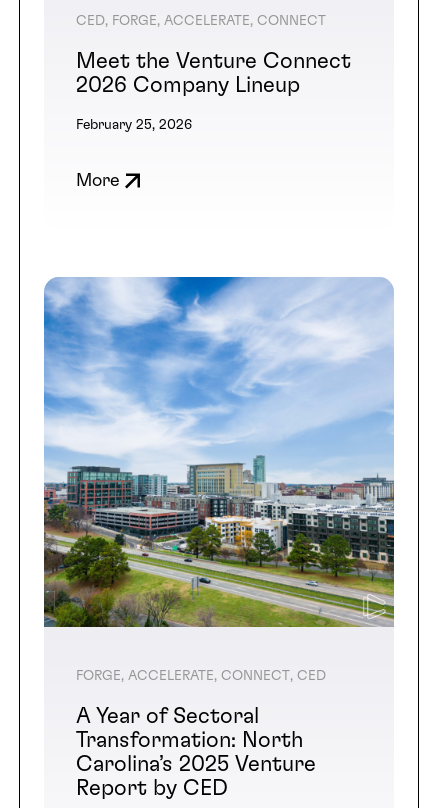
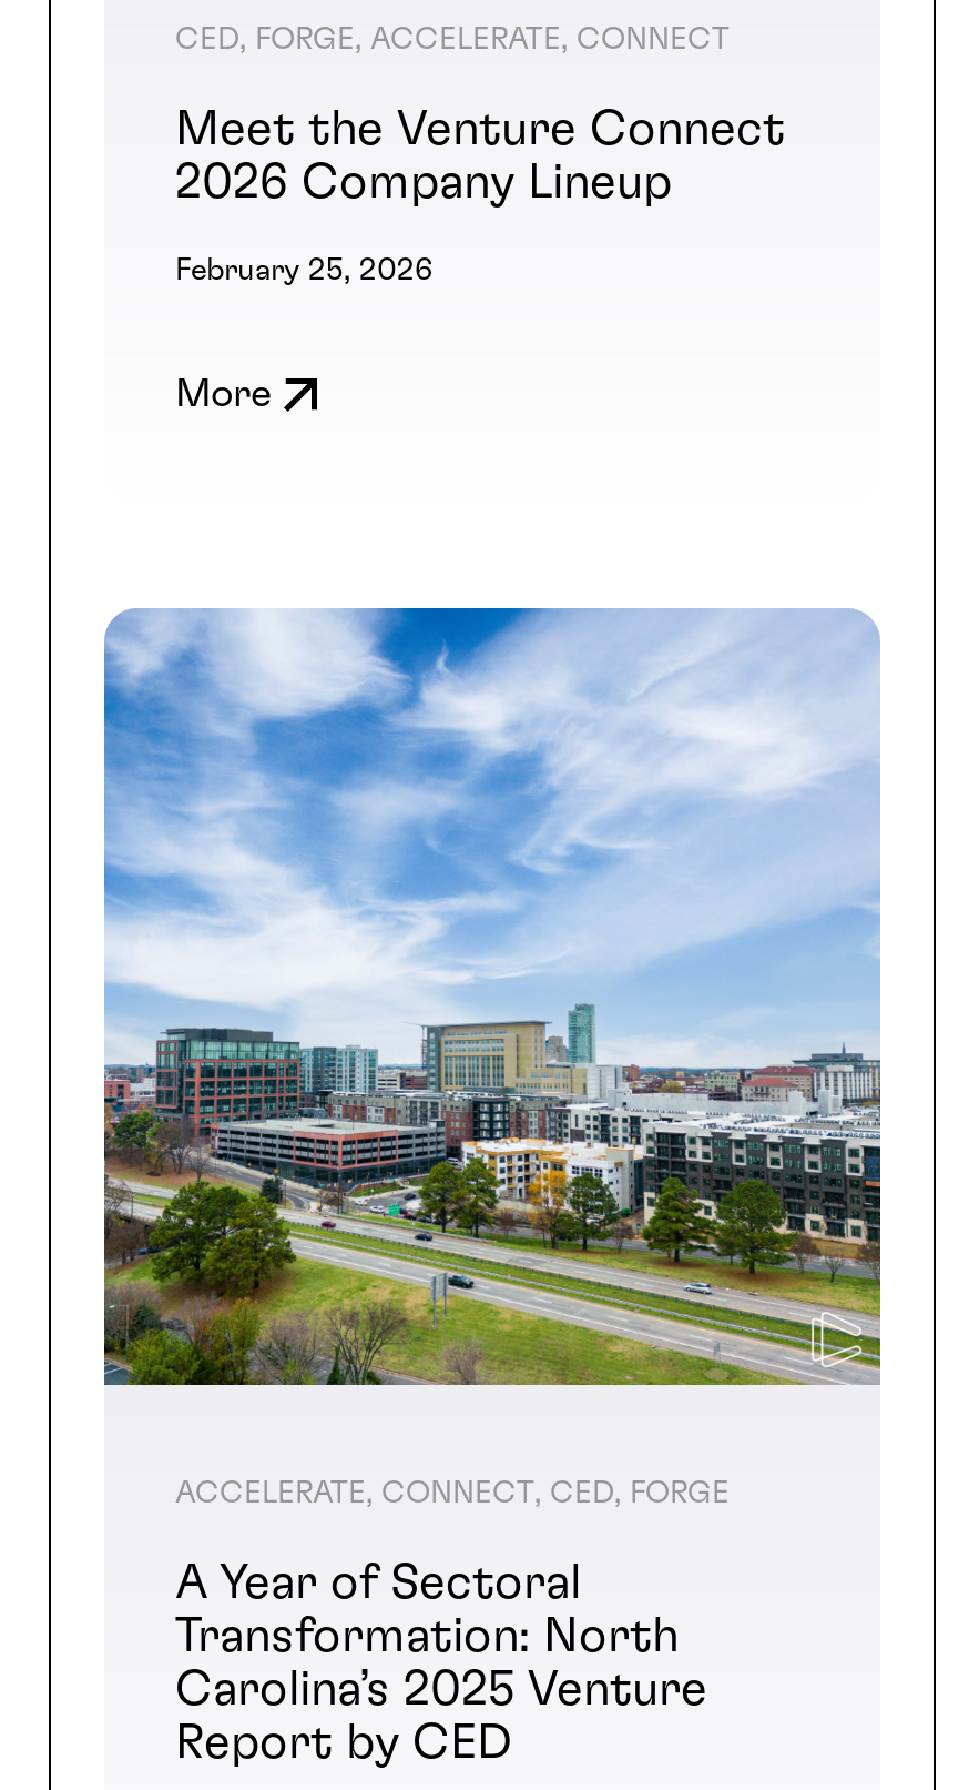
- FORGE ACCELERATE CONNECT CED
+ ACCELERATE CONNECT CED FORGE
